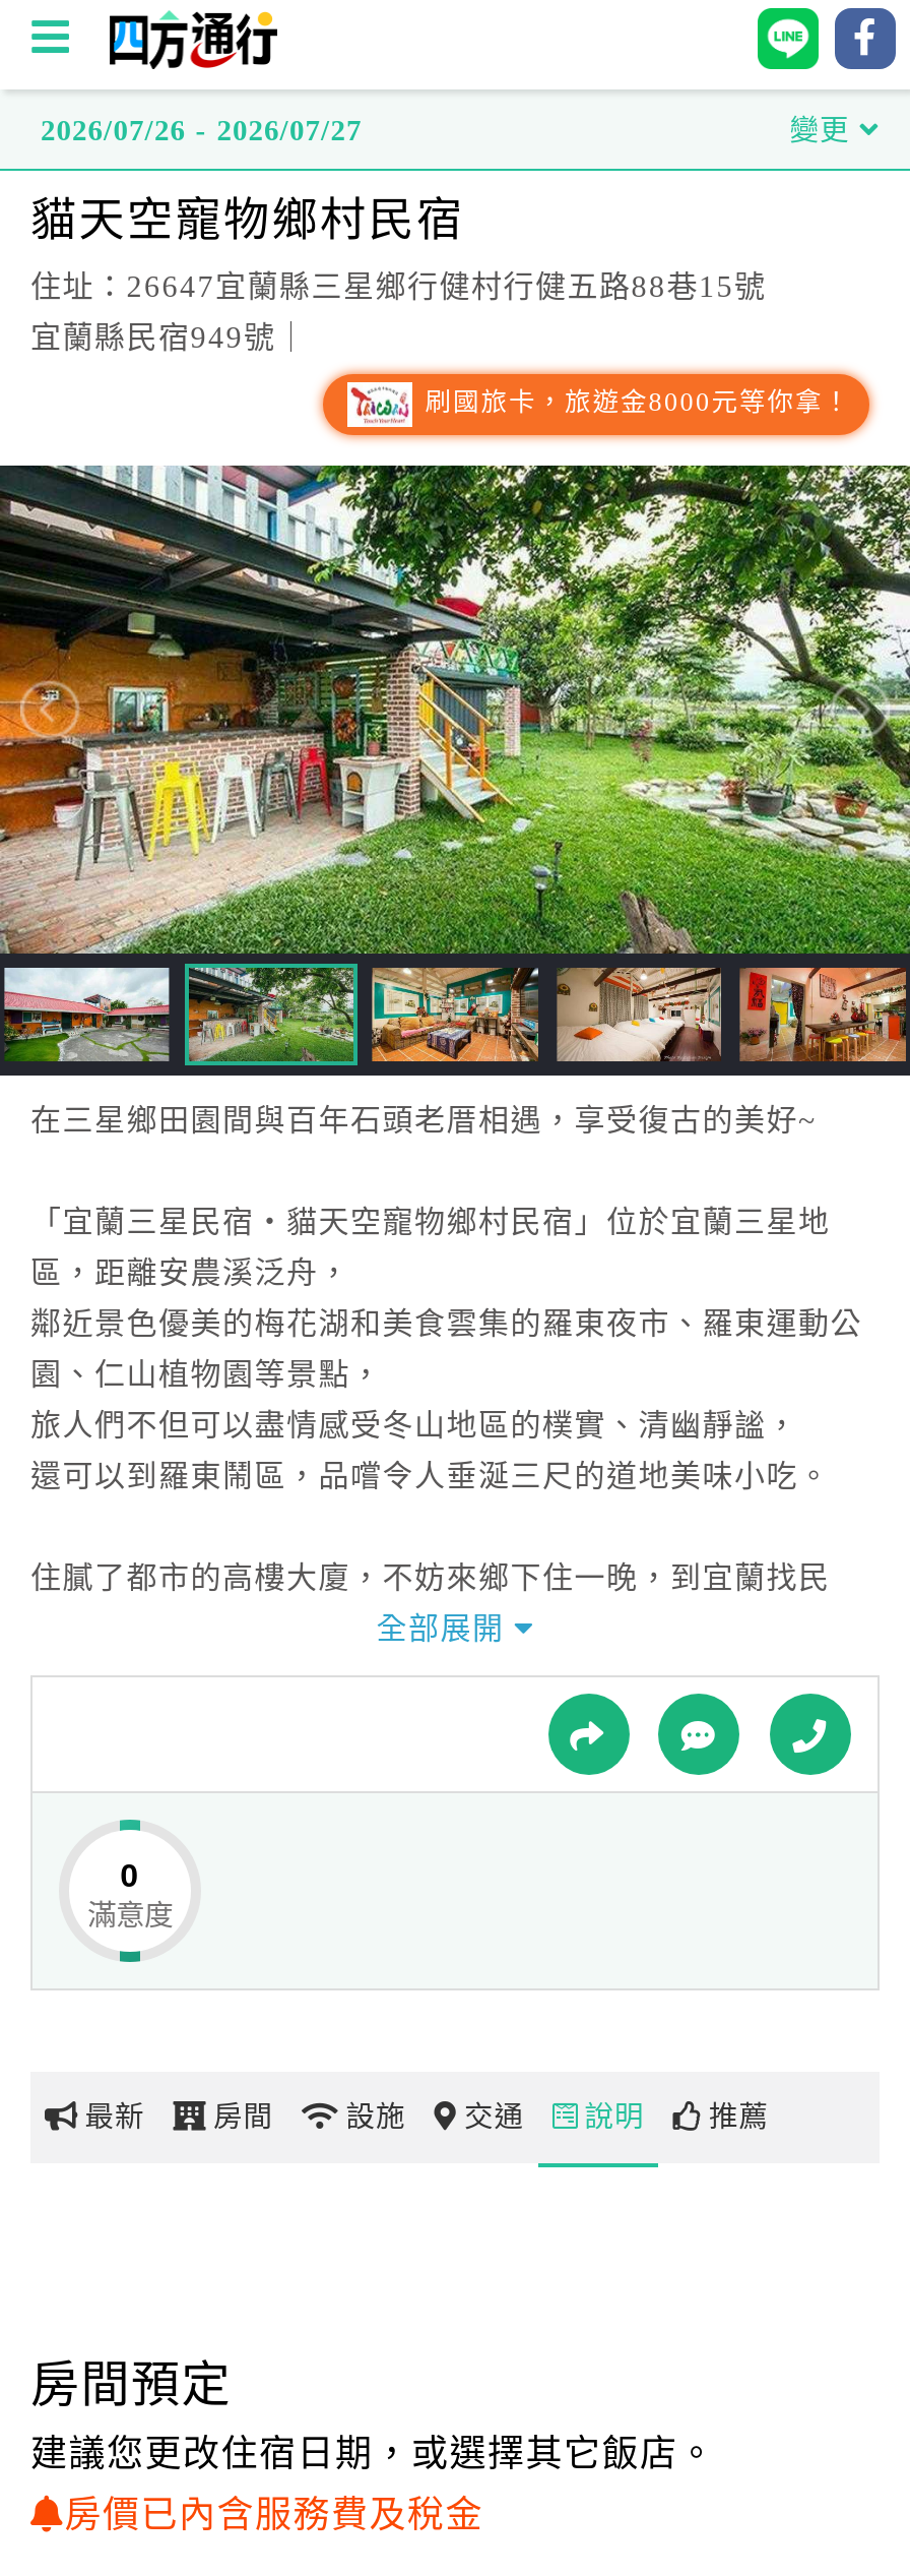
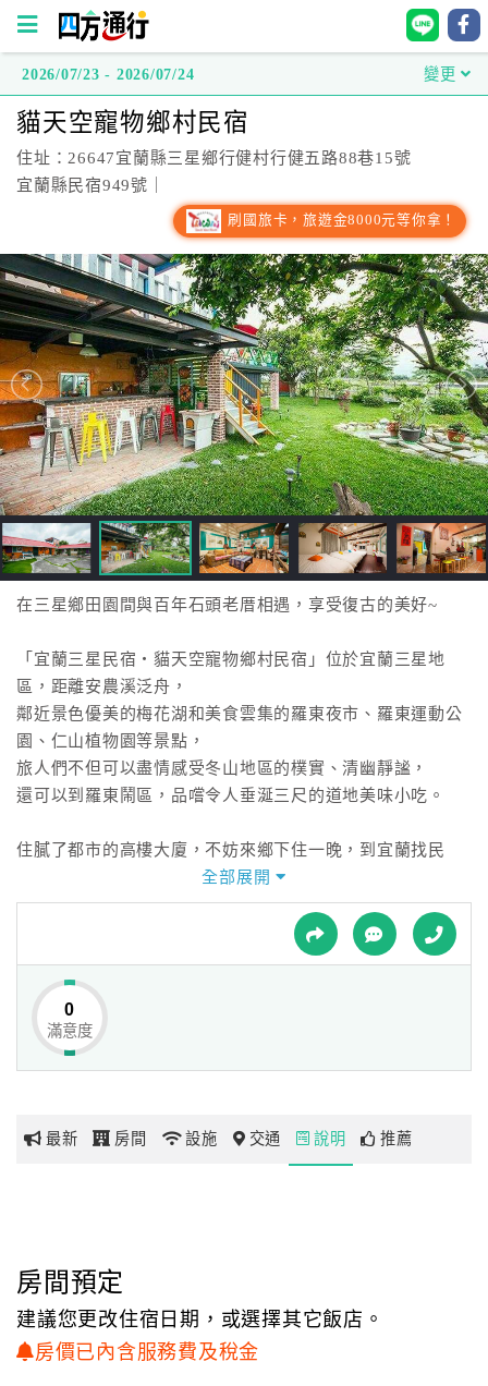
- 2026/07/26 - 2026/07/27
+ 2026/07/23 - 2026/07/24
